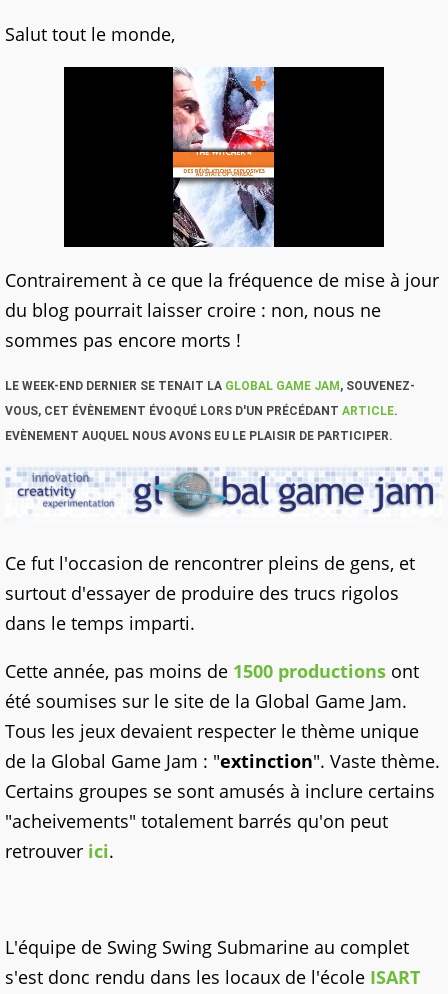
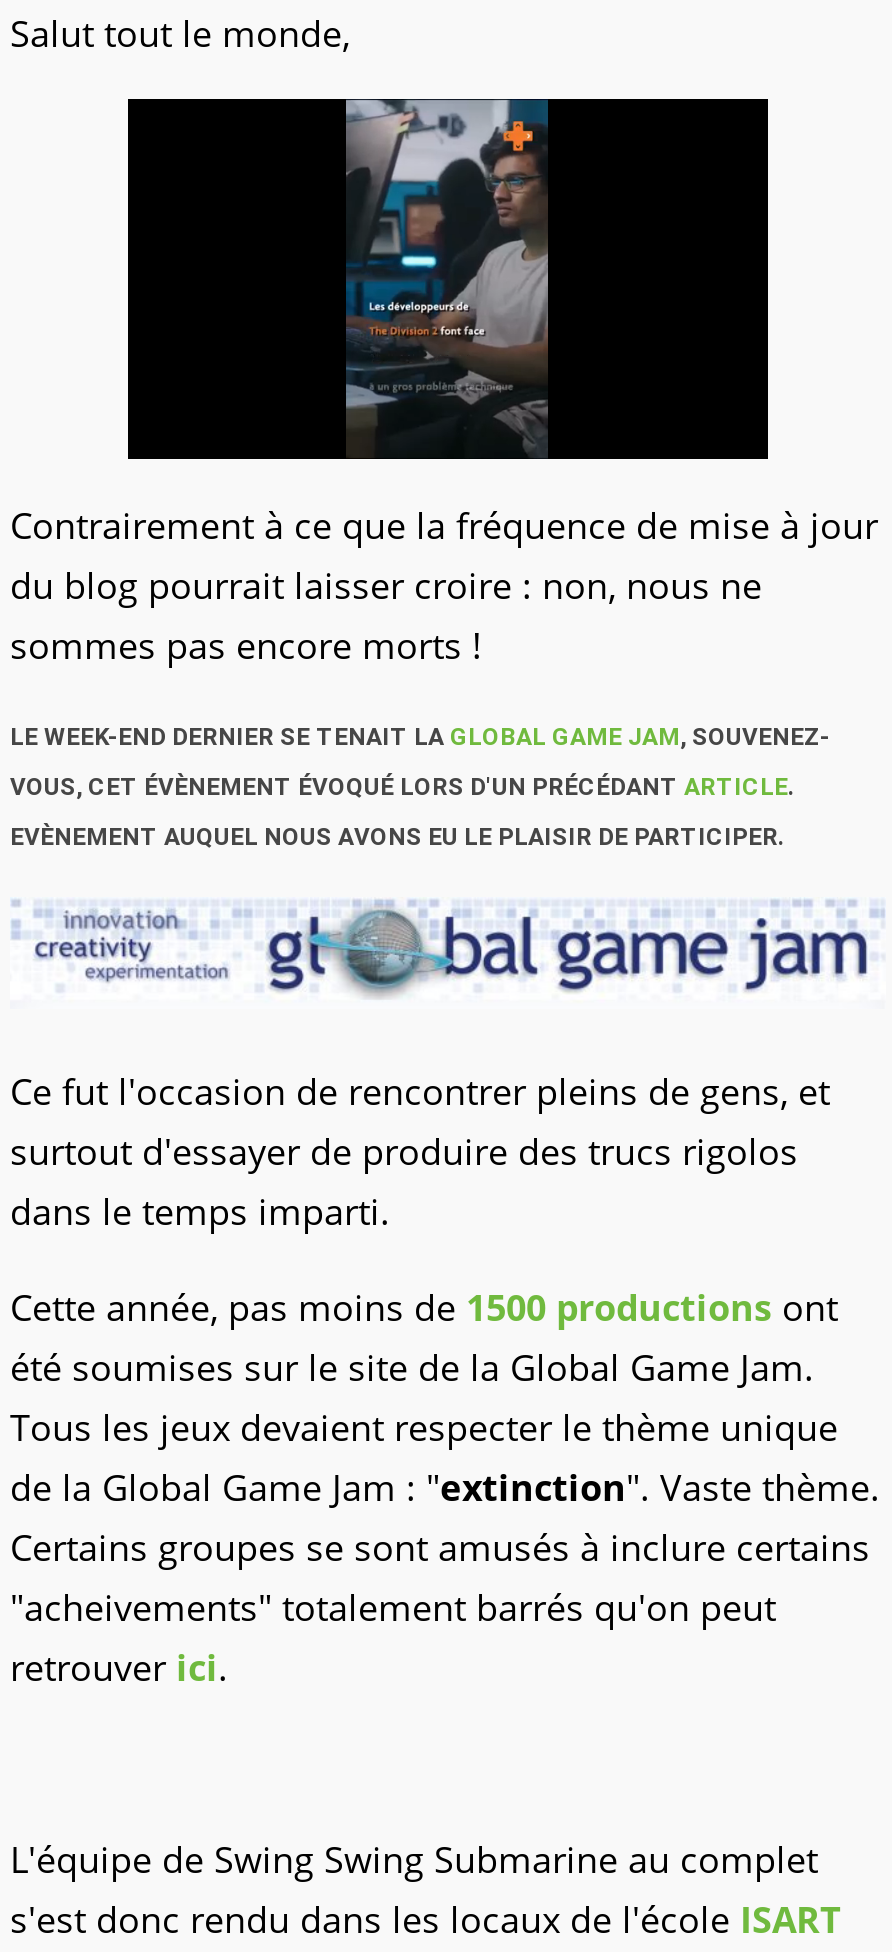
- [image]
+ [image]
